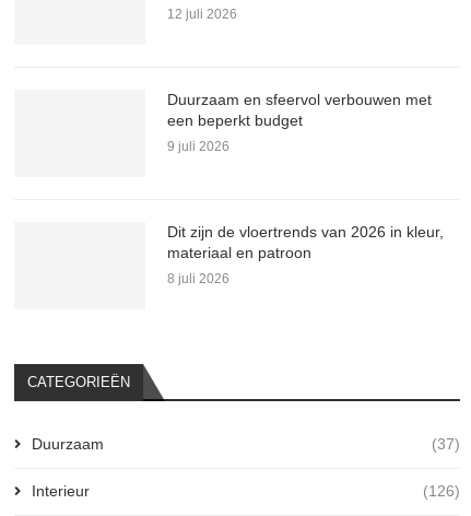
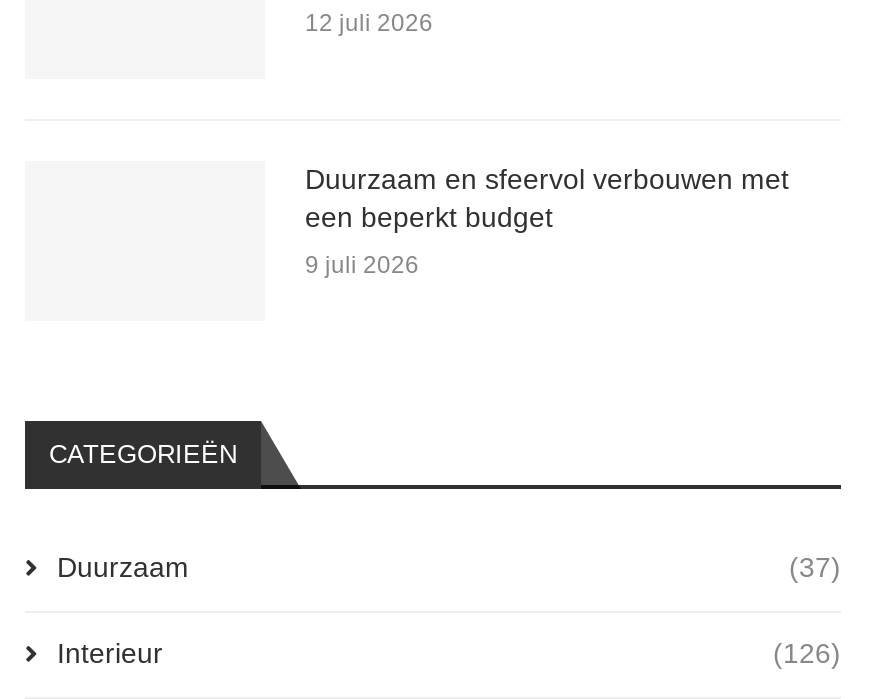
- Dit zijn de vloertrends van 2026 in kleur,
- materiaal en patroon
- 8 juli 2026
